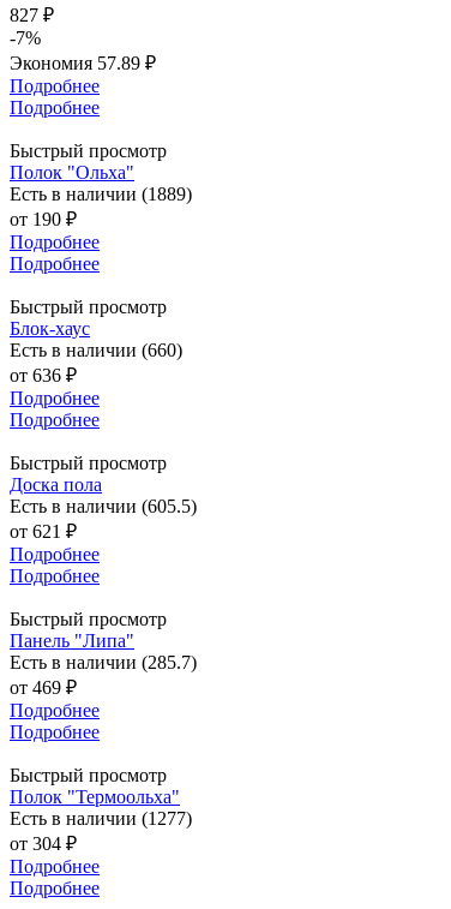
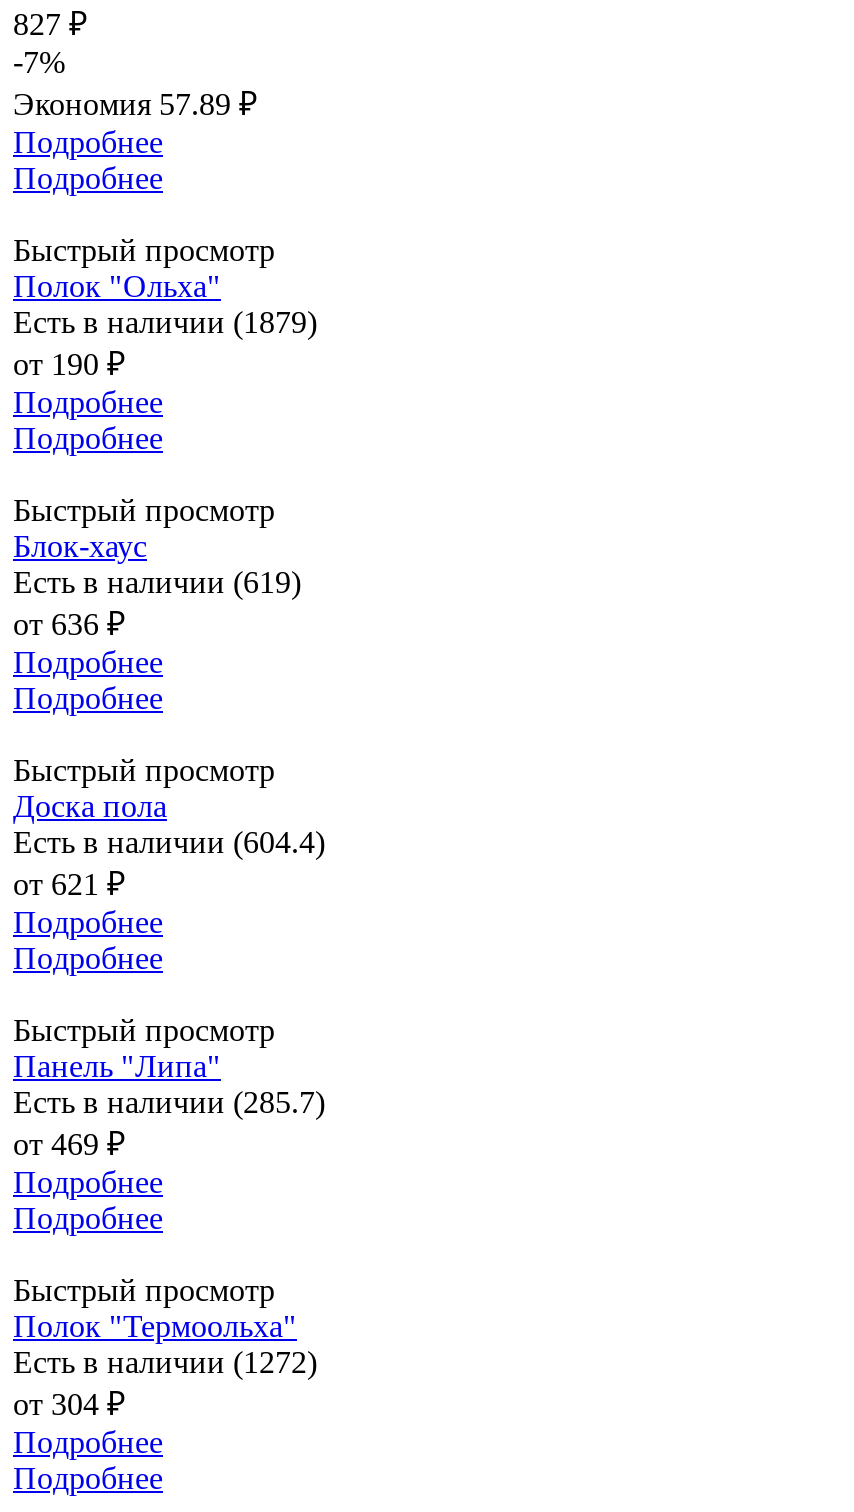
- Есть в наличии (1889)
+ Есть в наличии (1879)

- Есть в наличии (660)
+ Есть в наличии (619)

- Есть в наличии (605.5)
+ Есть в наличии (604.4)

- Есть в наличии (1277)
+ Есть в наличии (1272)
